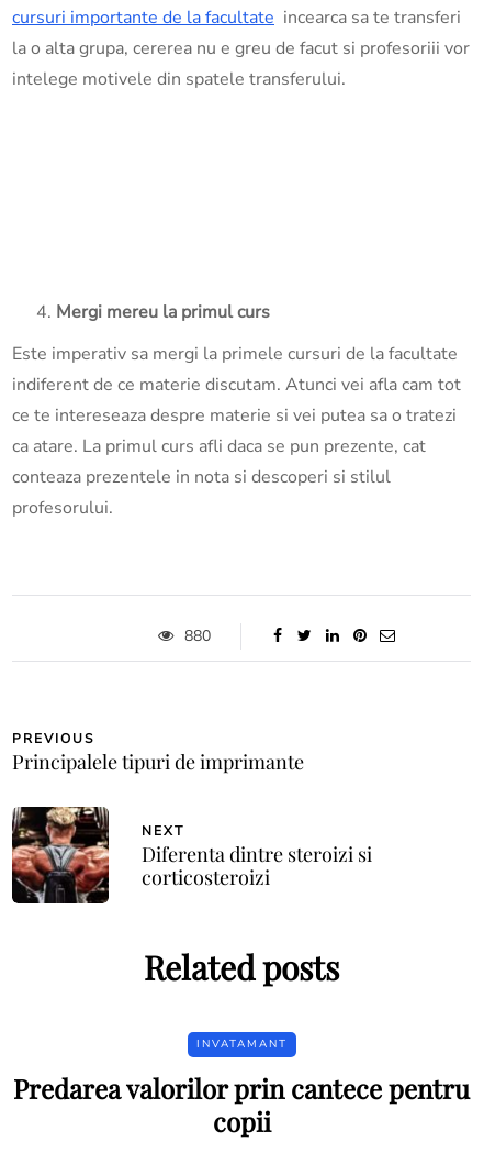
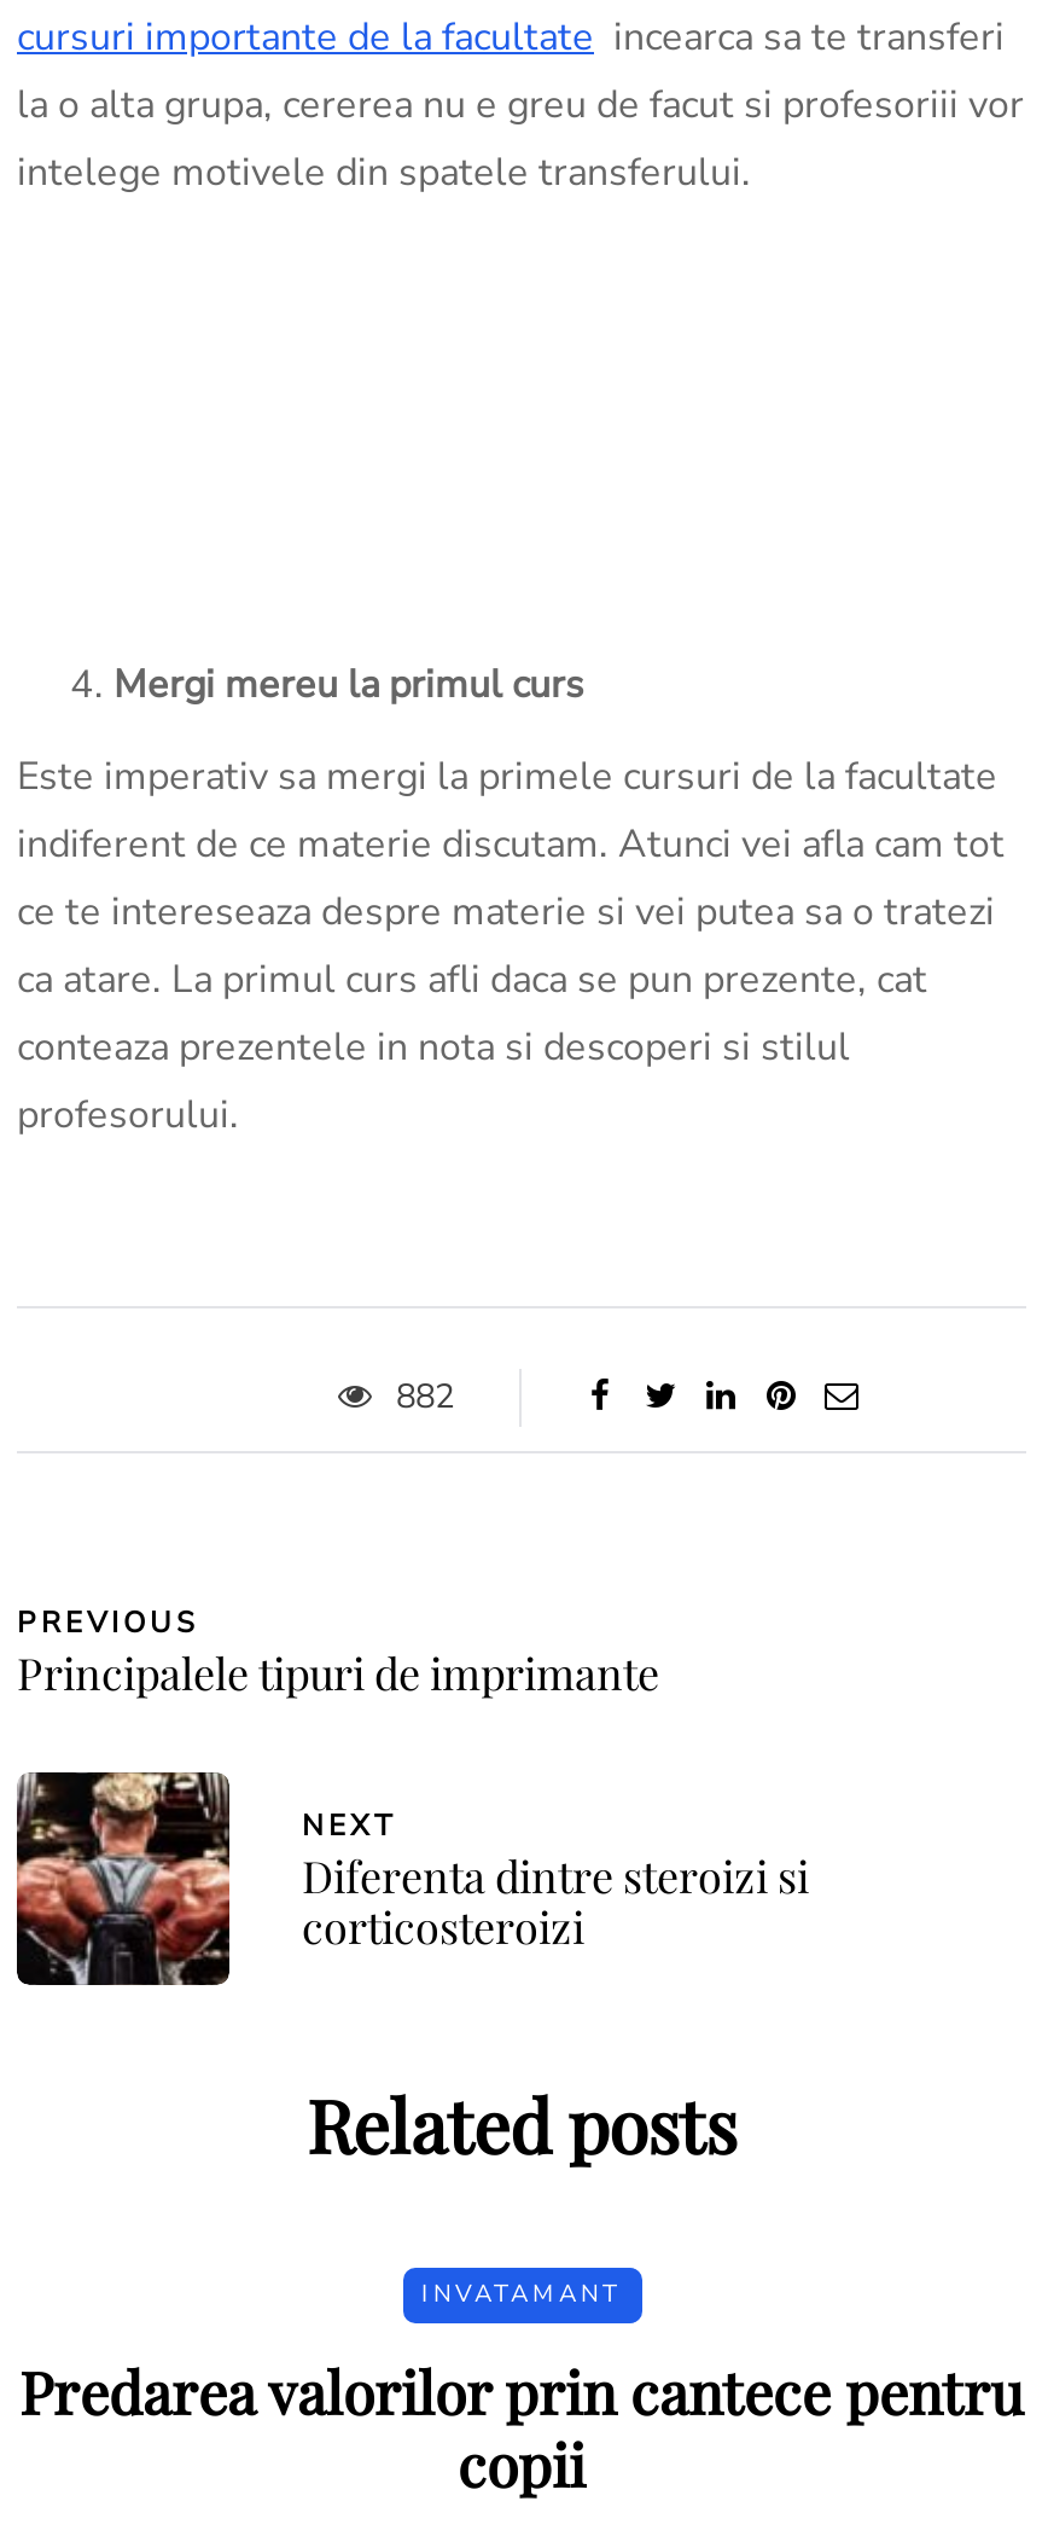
- 880
+ 882
